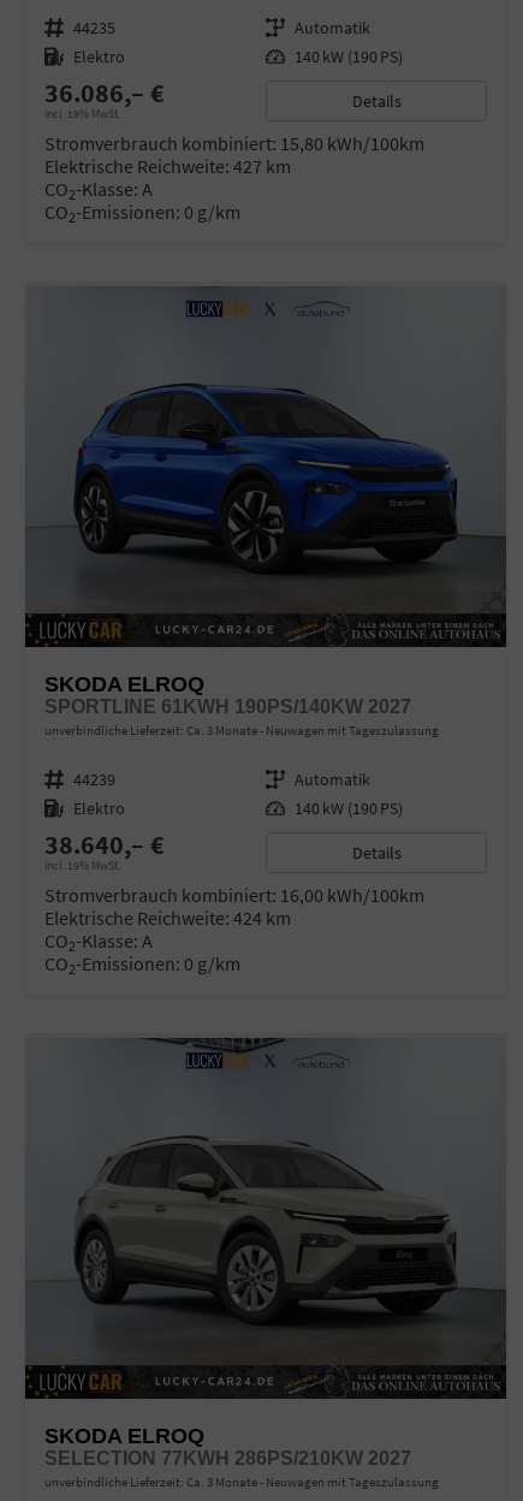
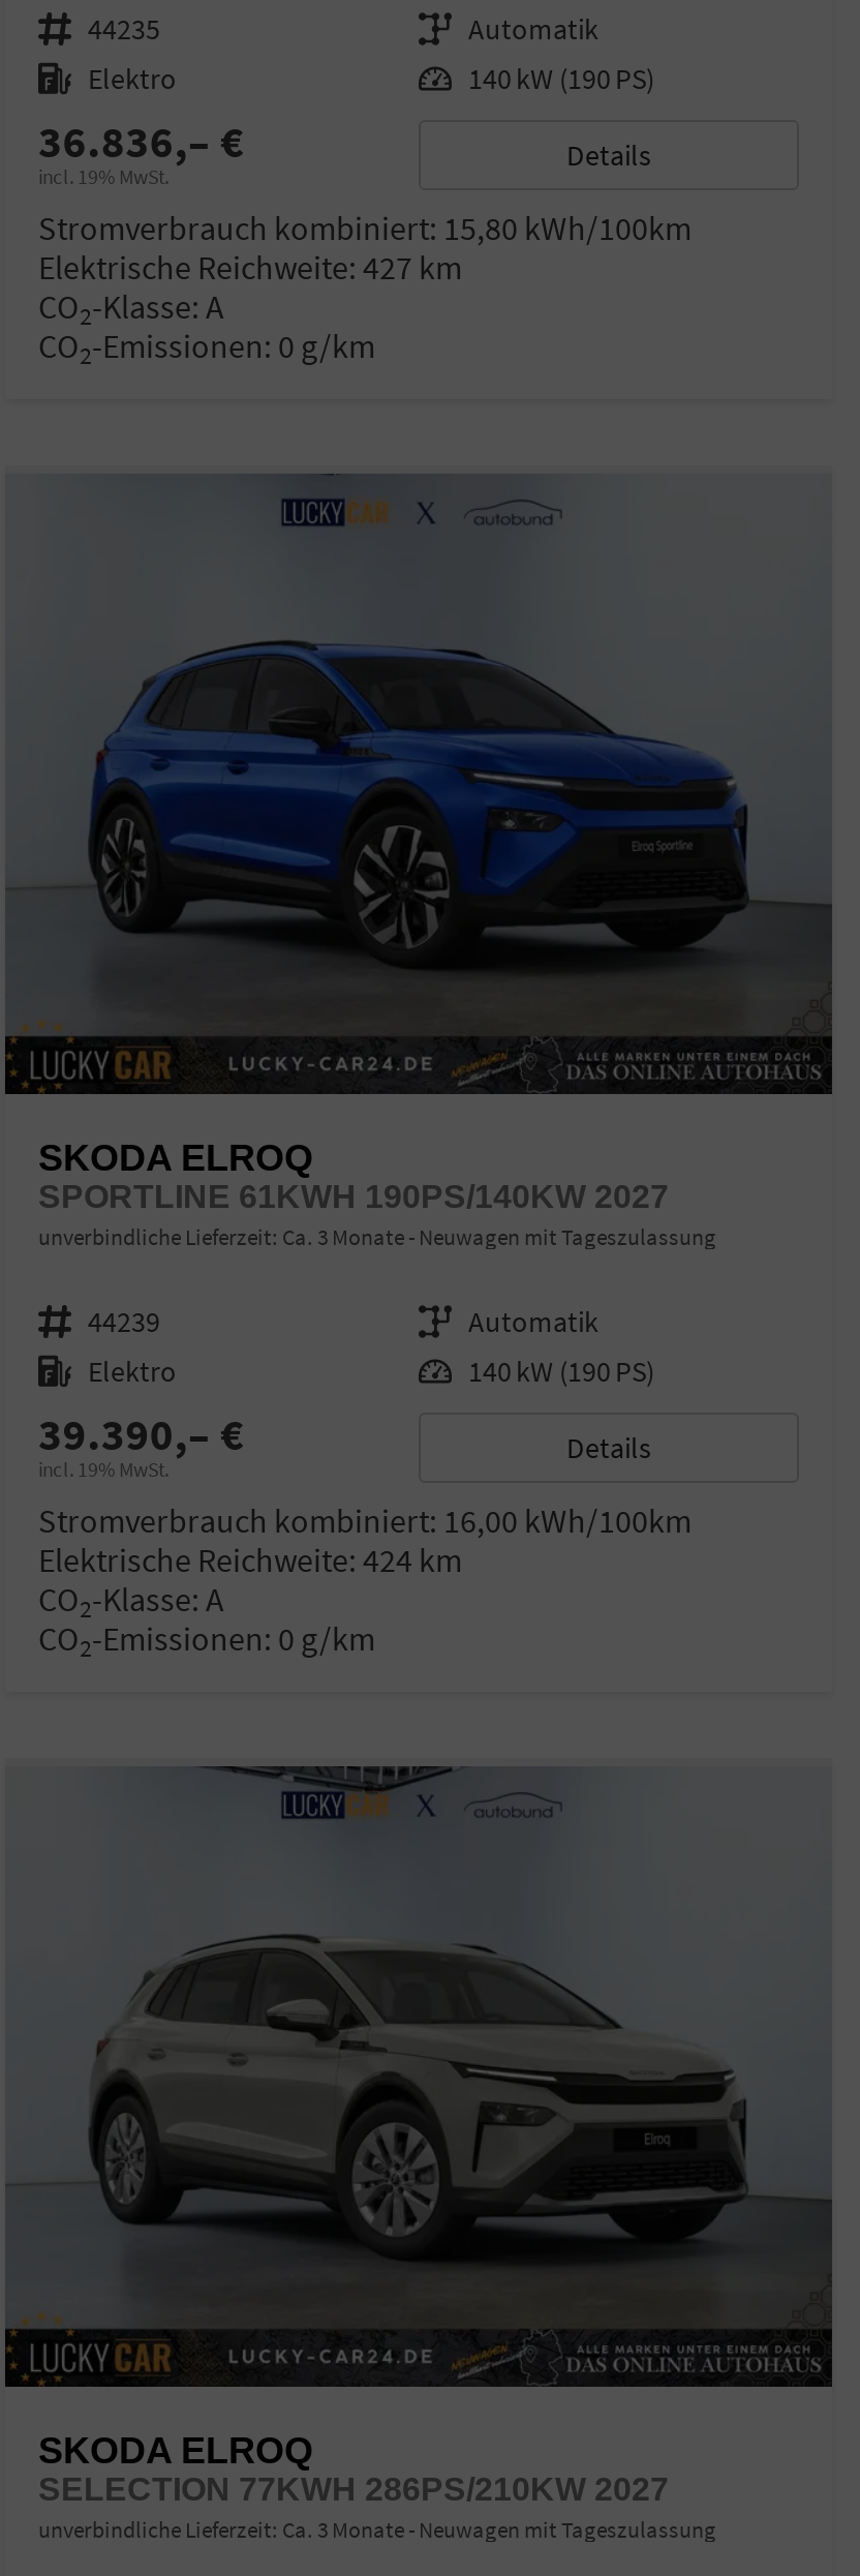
- 36.086,– €
+ 36.836,– €

- 38.640,– €
+ 39.390,– €
